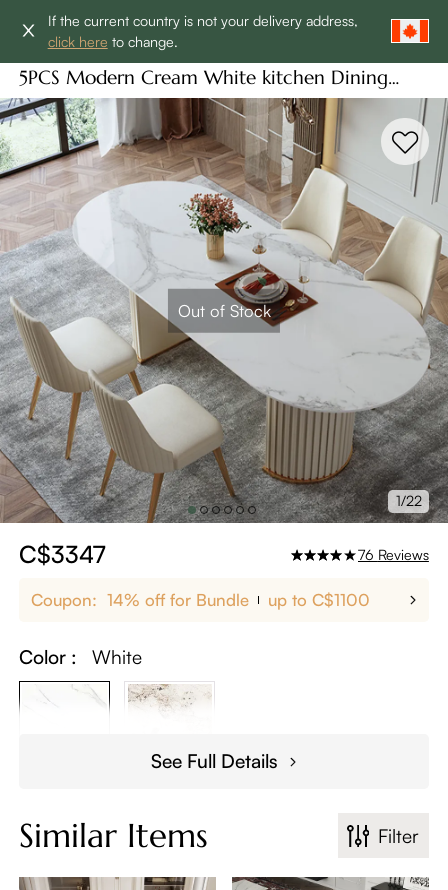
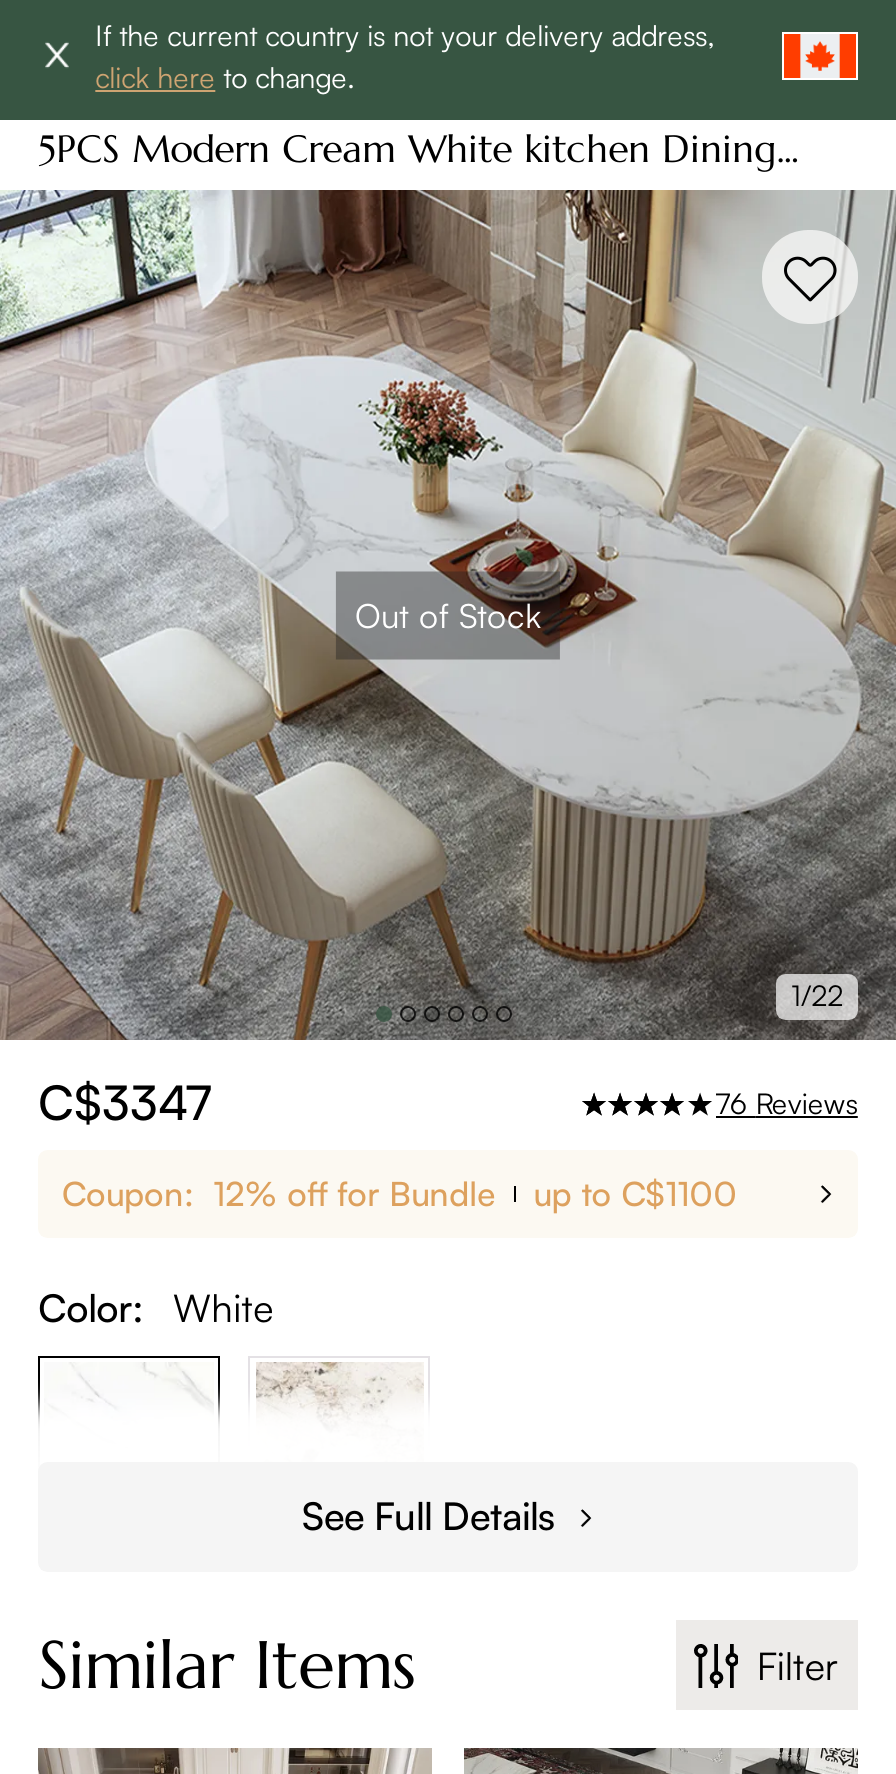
- Coupon: 14% off for Bundle
+ Coupon: 12% off for Bundle
